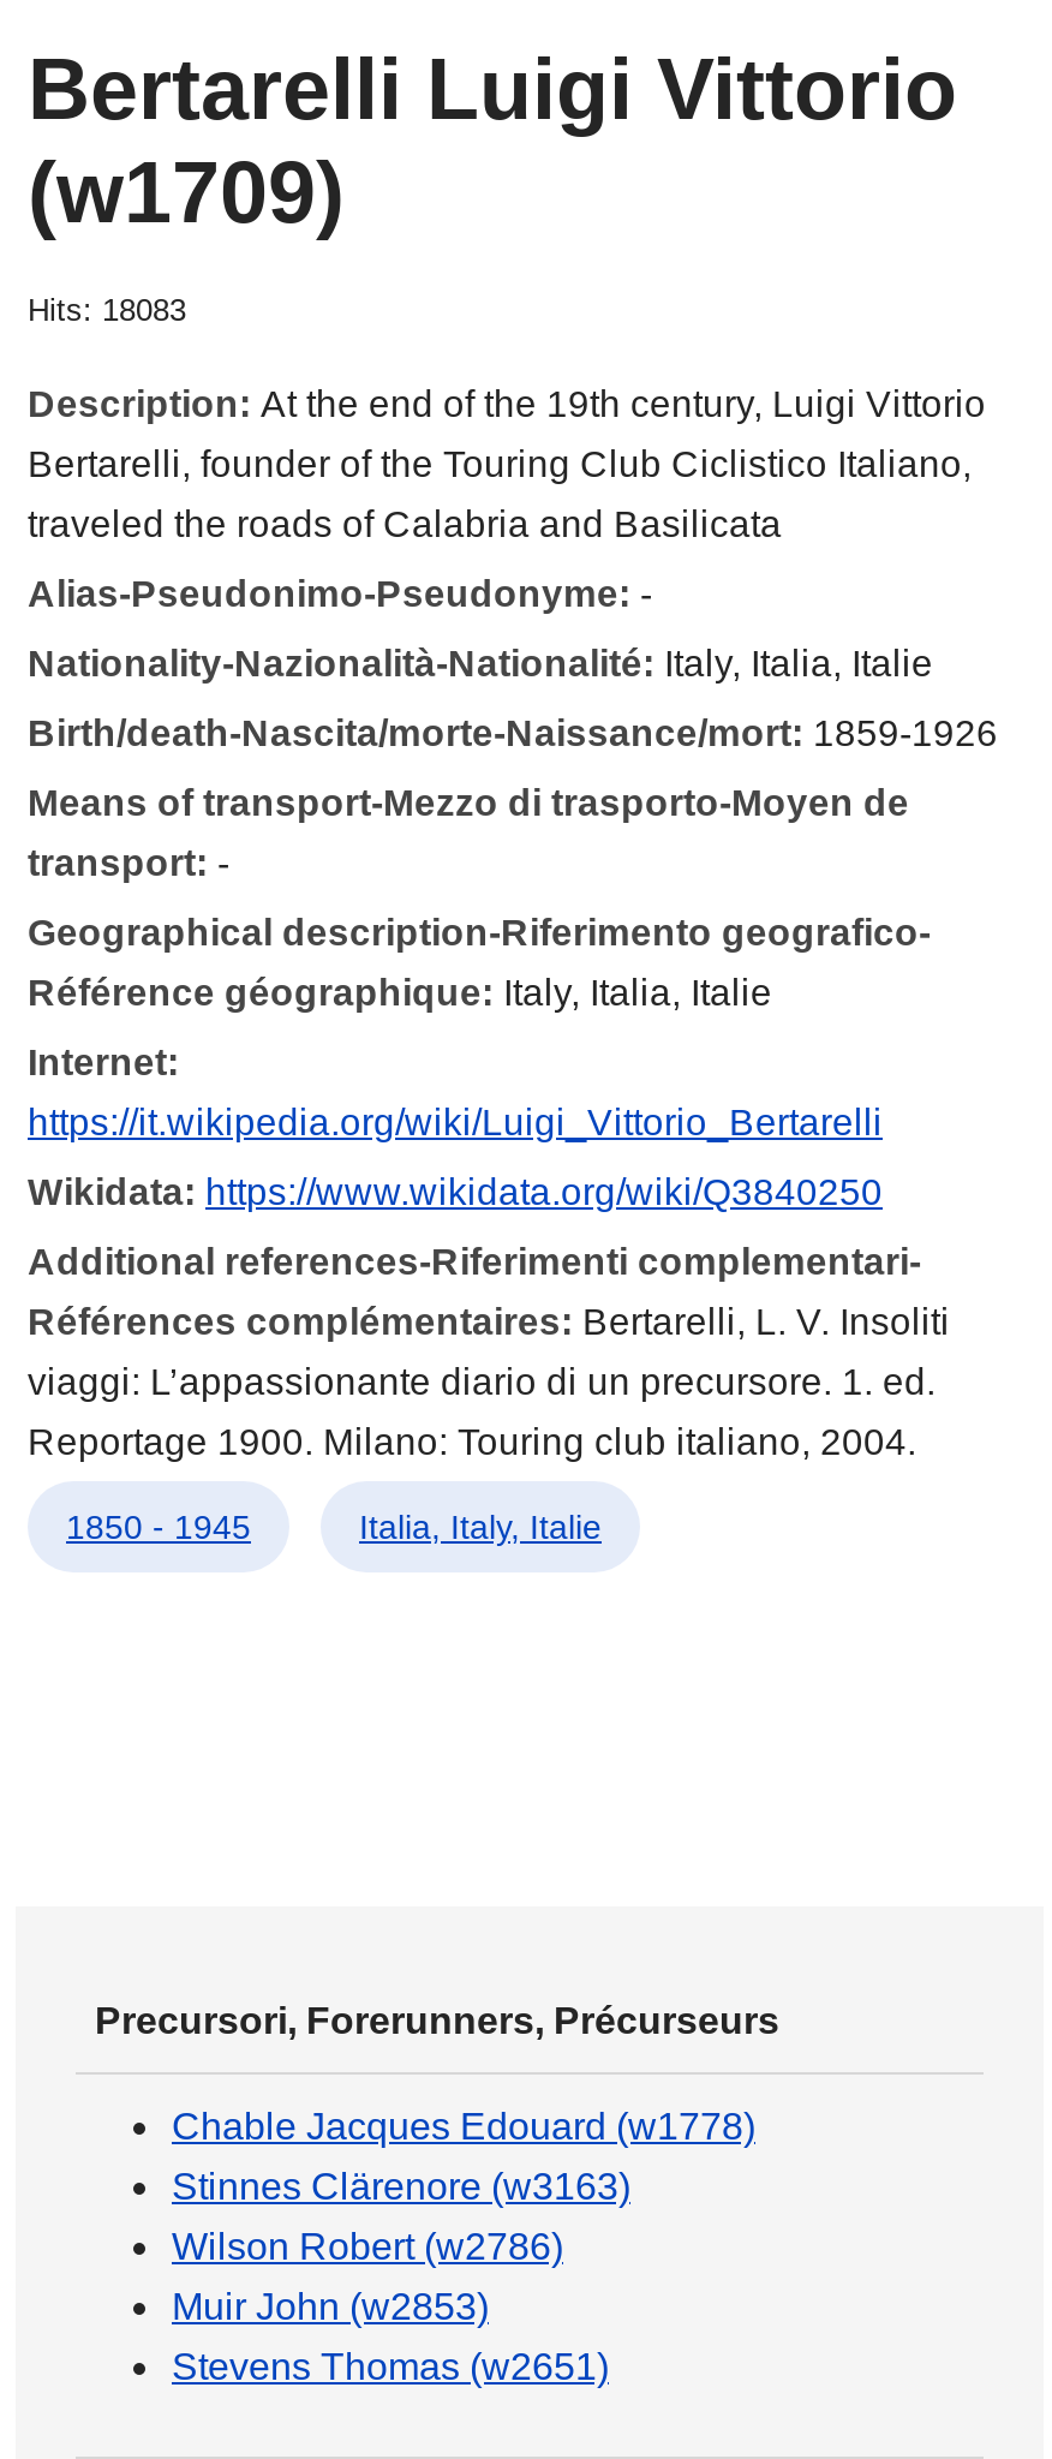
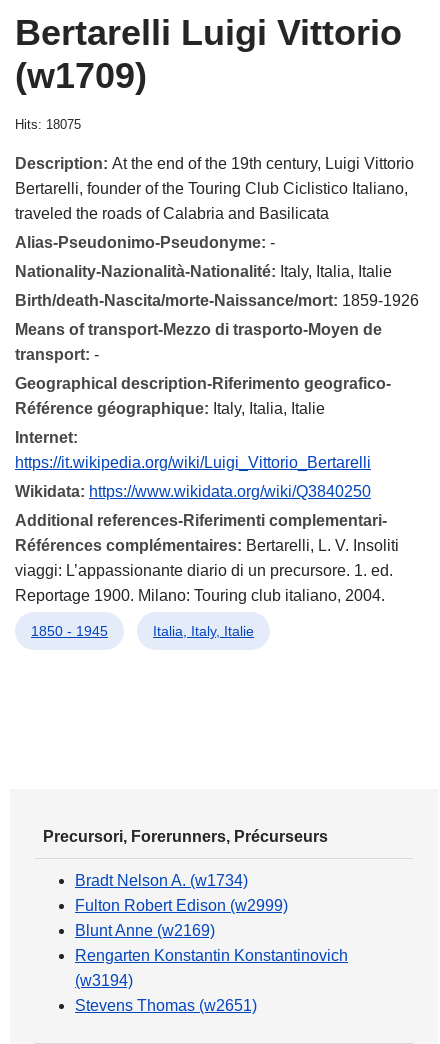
- Hits: 18083
+ Hits: 18075

- Chable Jacques Edouard (w1778)
- Stinnes Clärenore (w3163)
- Wilson Robert (w2786)
- Muir John (w2853)
+ Bradt Nelson A. (w1734)
+ Fulton Robert Edison (w2999)
+ Blunt Anne (w2169)
+ Rengarten Konstantin Konstantinovich
+ (w3194)
